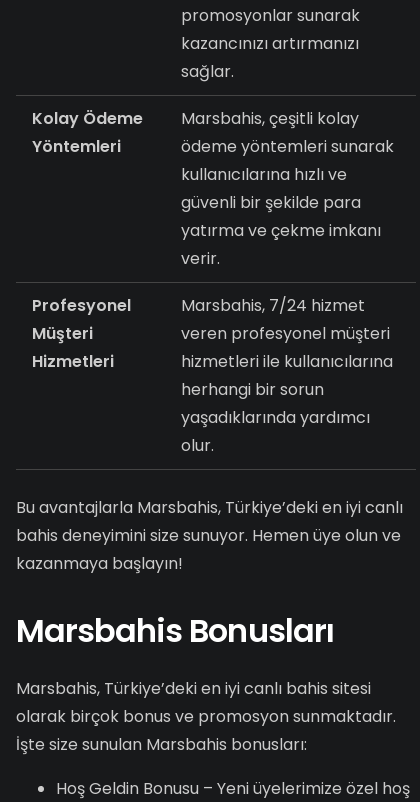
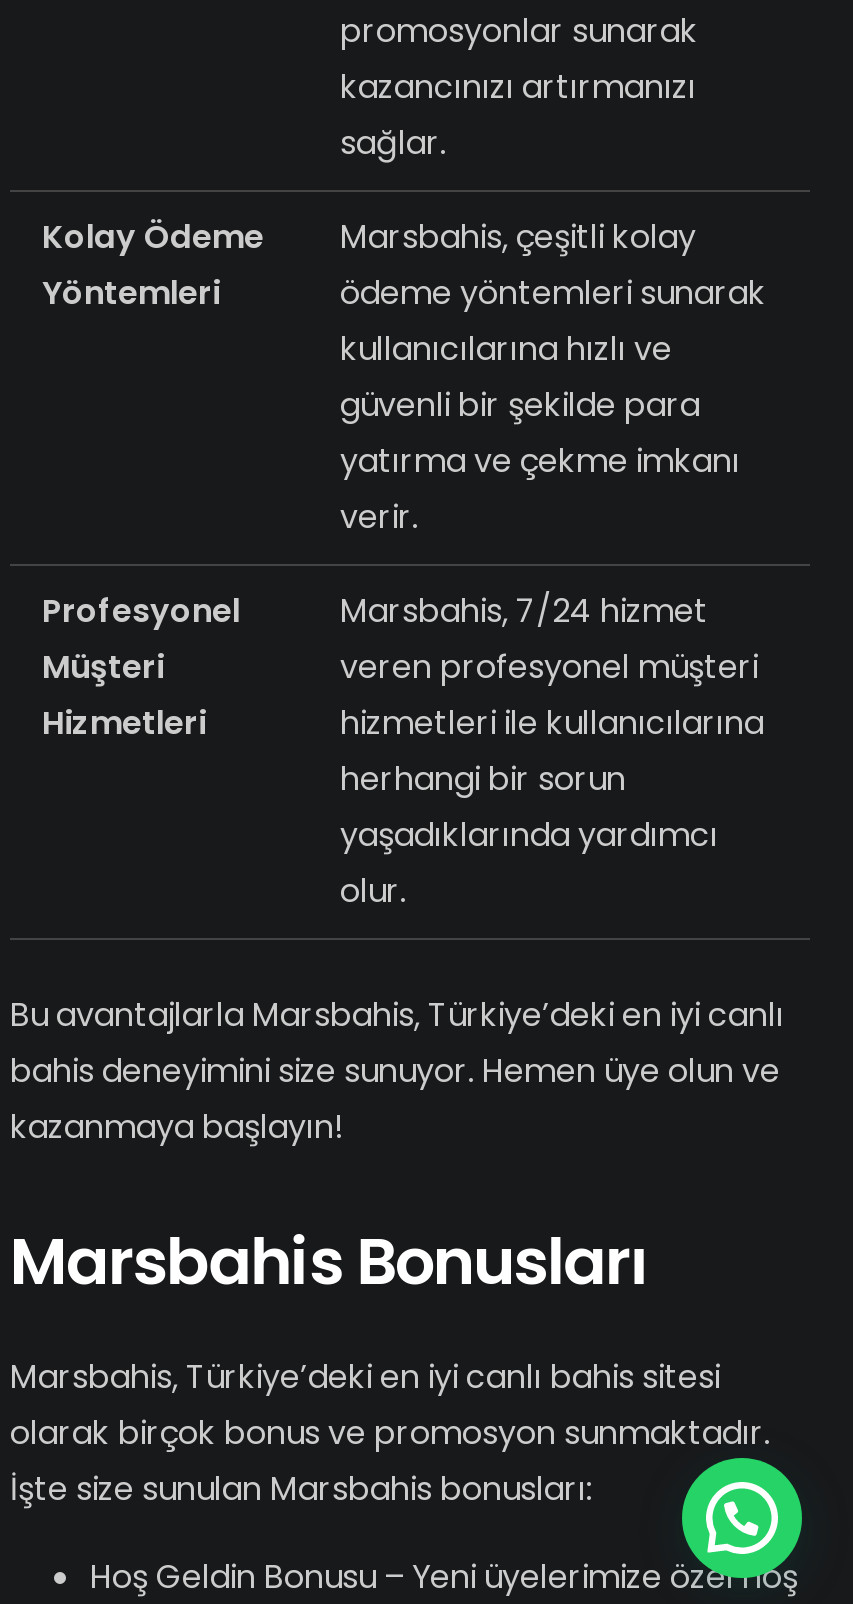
+ [image]
